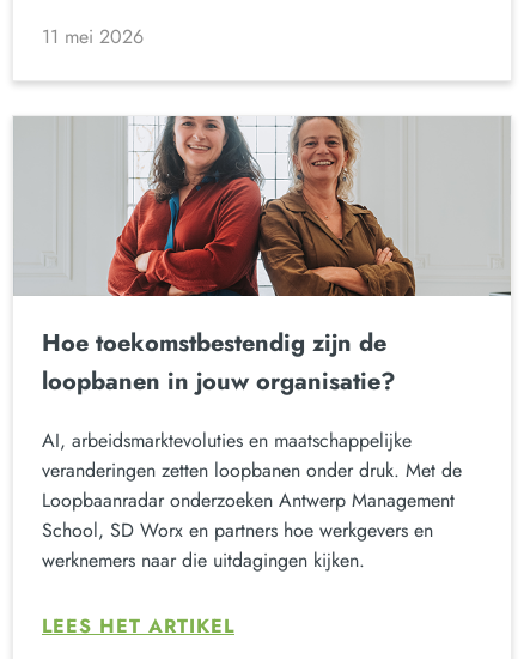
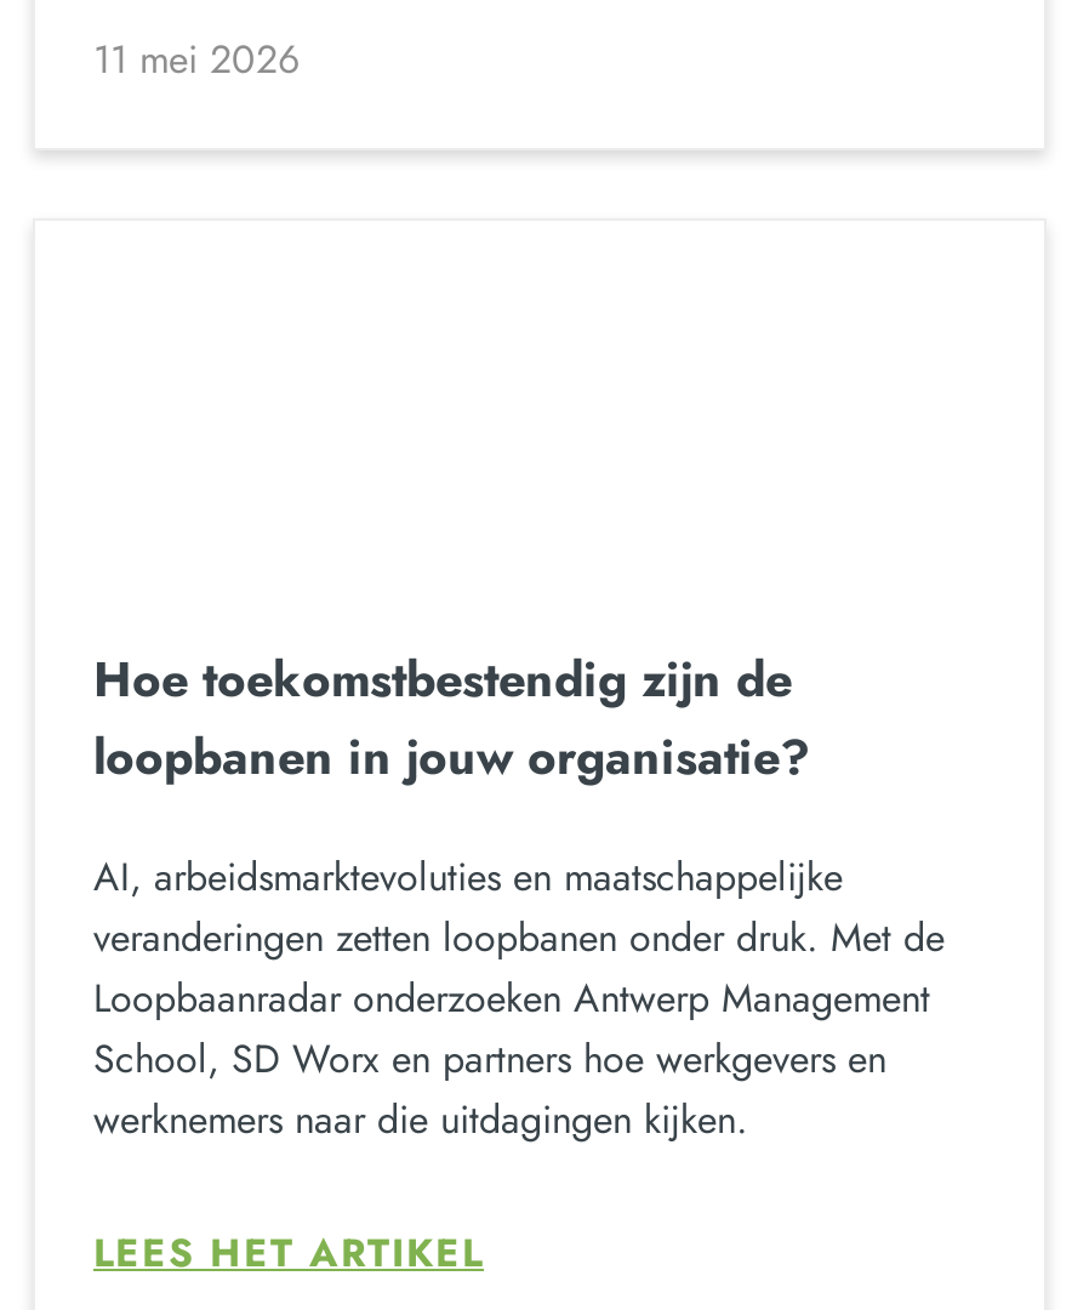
- [image]
